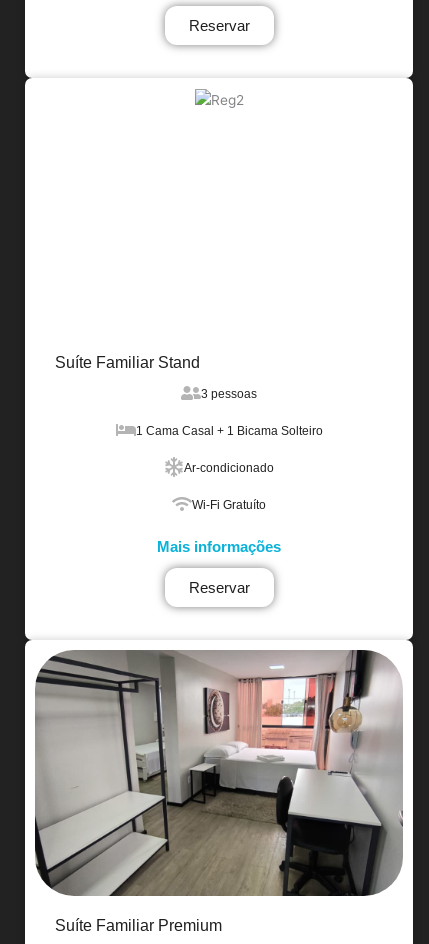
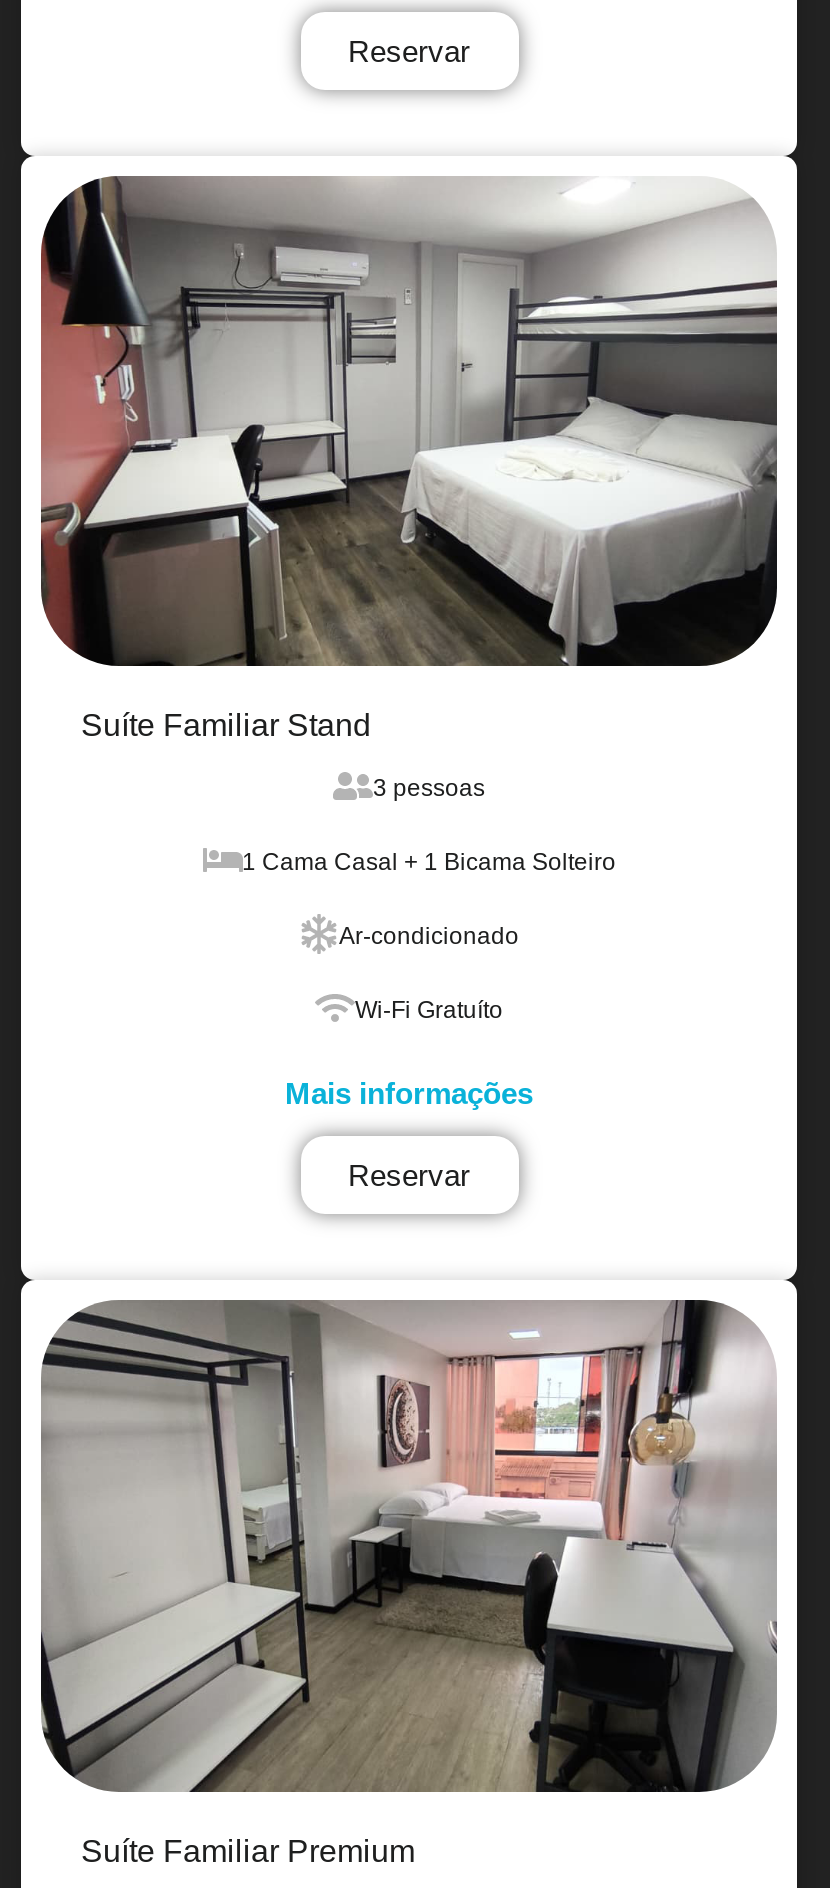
+ [image]
